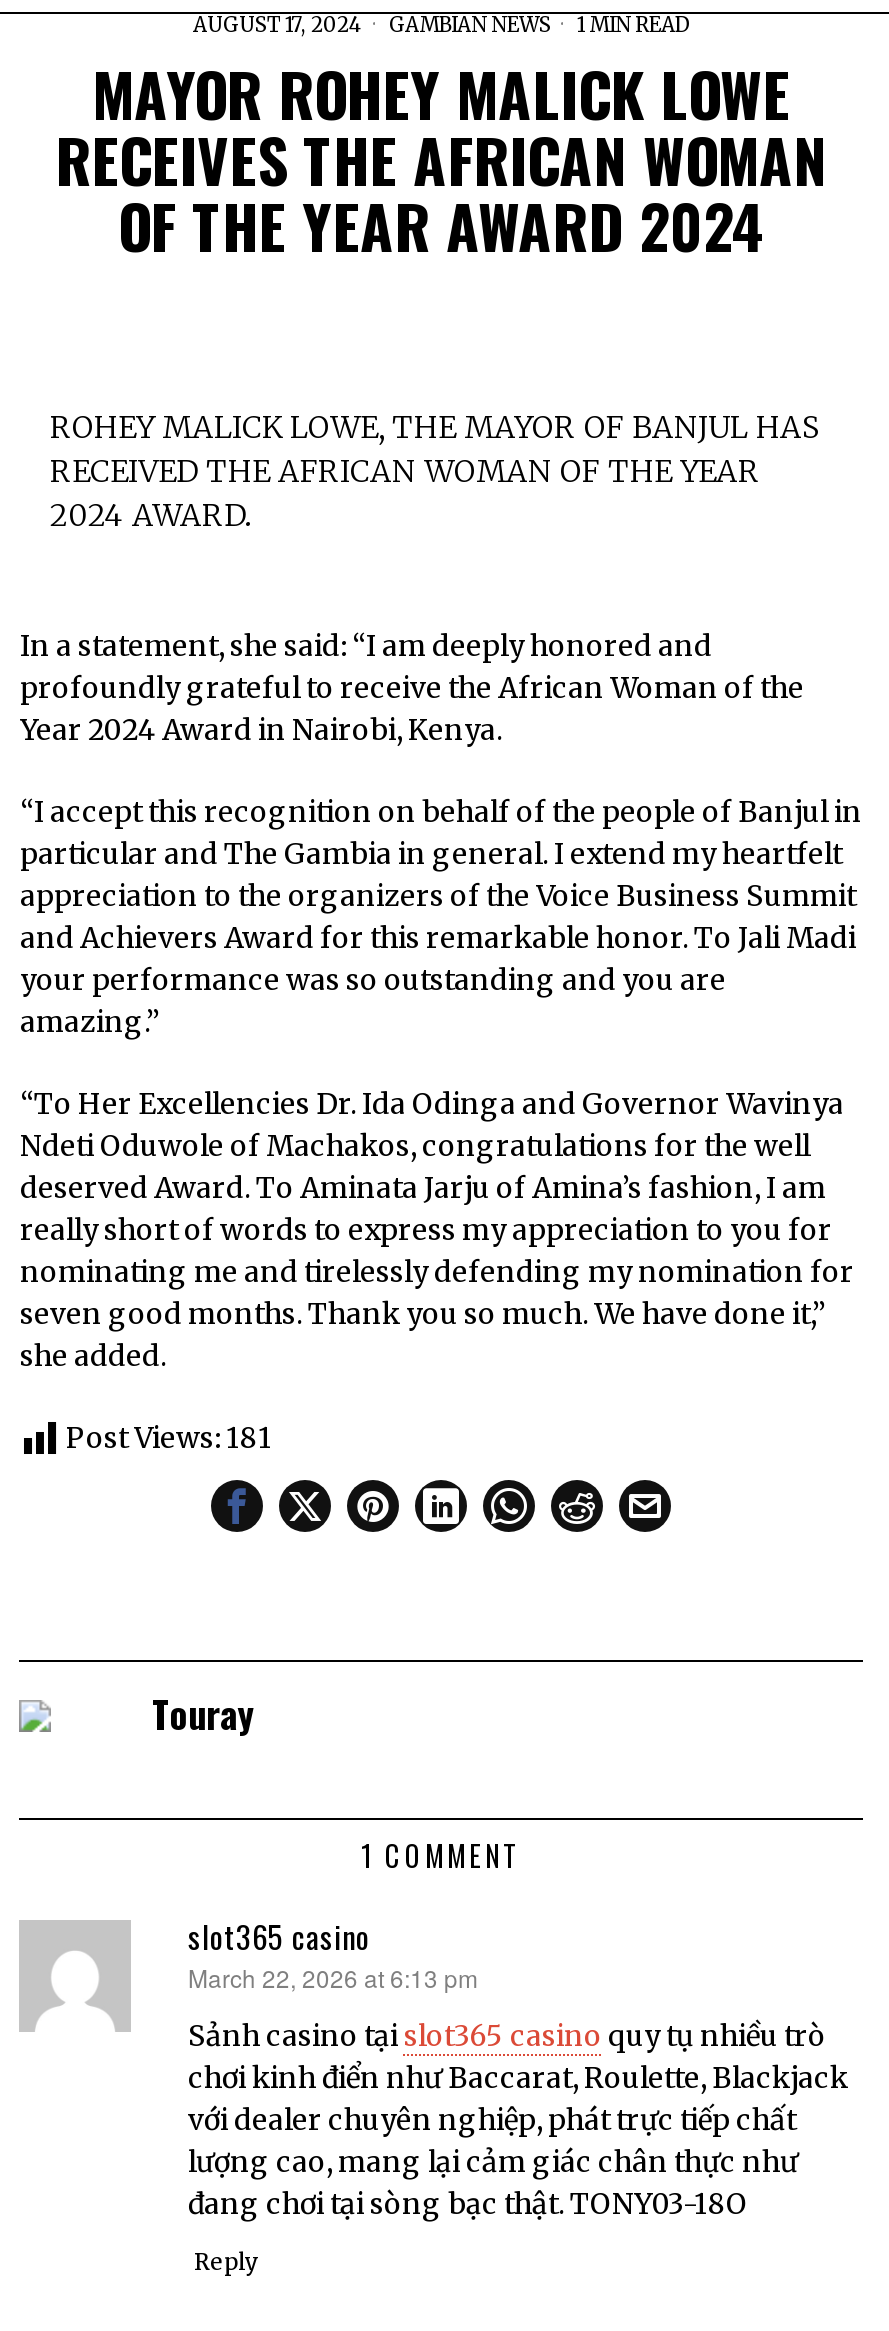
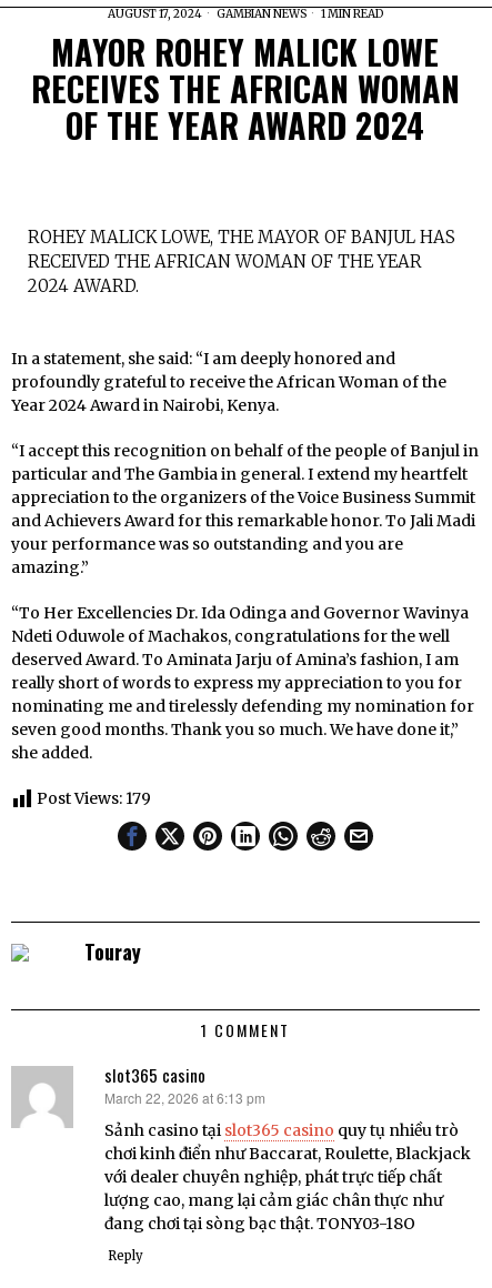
- Post Views: 181
+ Post Views: 179
